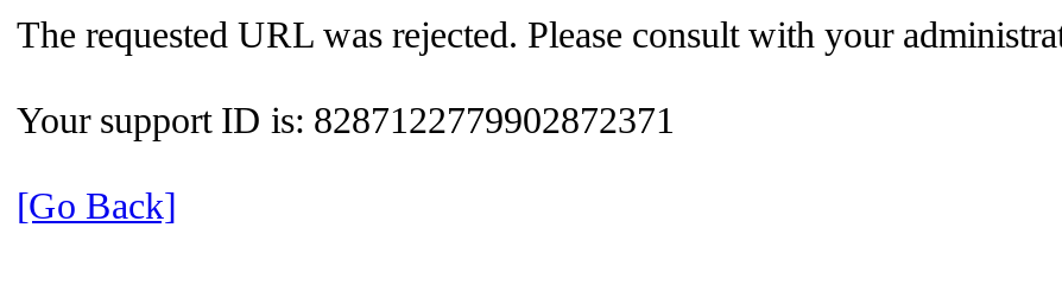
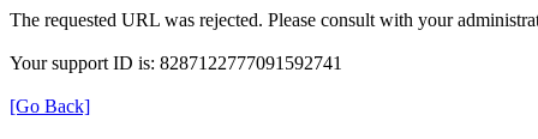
- Your support ID is: 8287122779902872371
+ Your support ID is: 8287122777091592741
